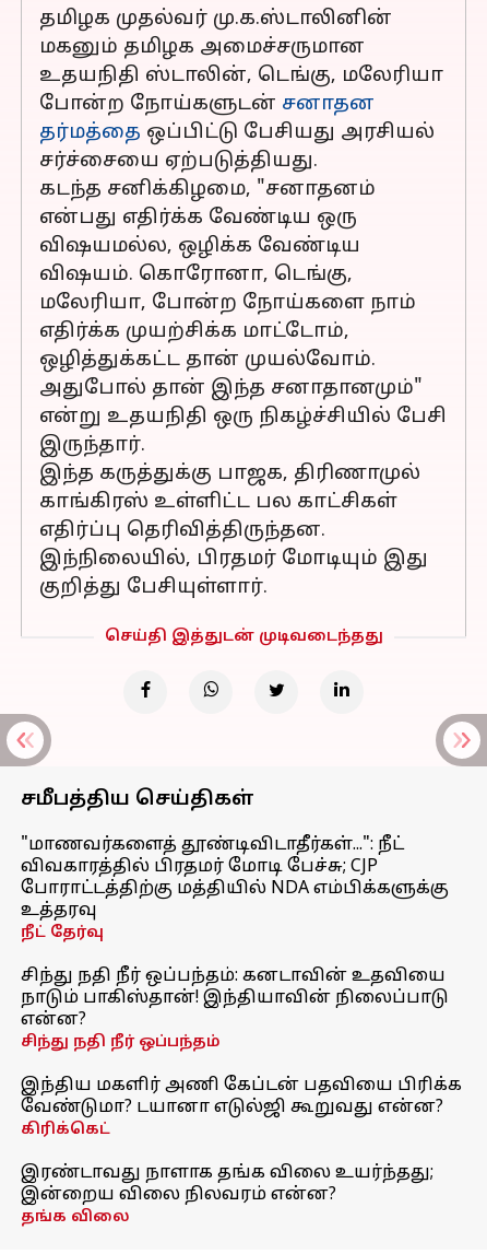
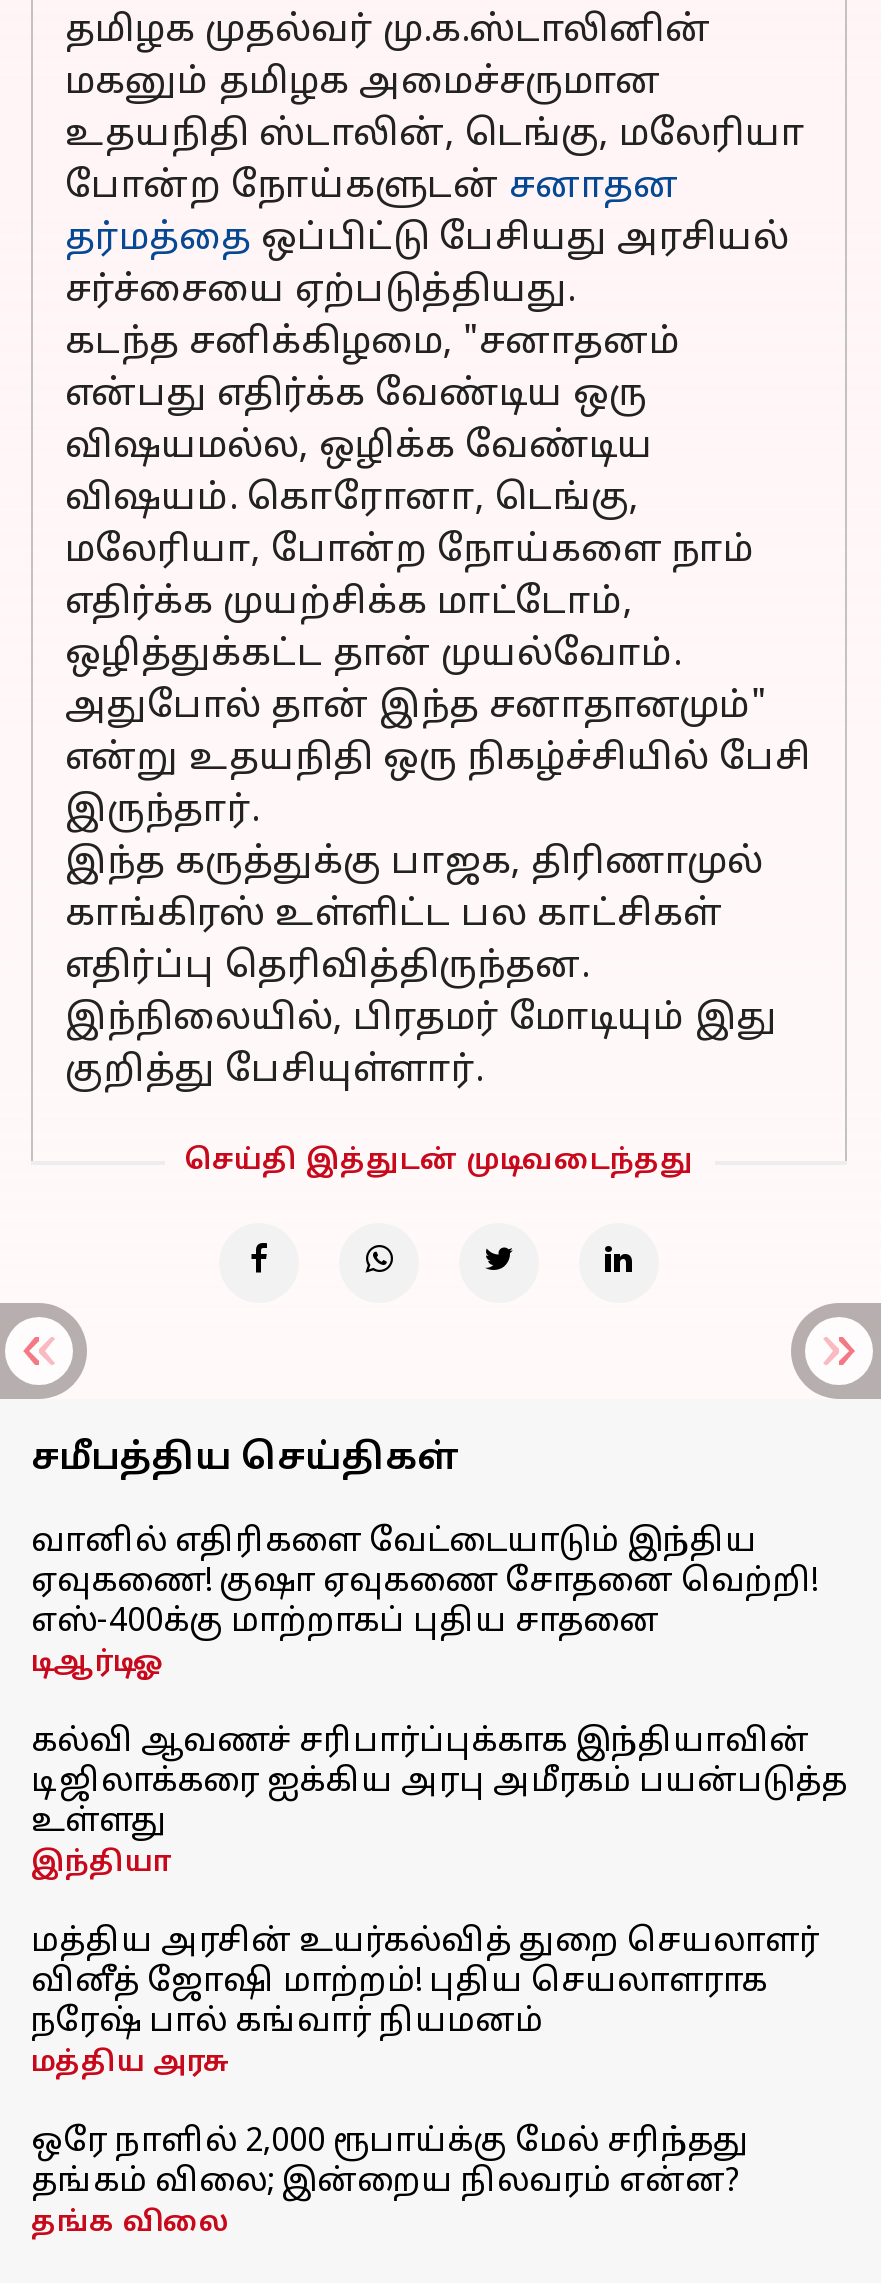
- "மாணவர்களைத் தூண்டிவிடாதீர்கள்...": நீட்
- விவகாரத்தில் பிரதமர் மோடி பேச்சு; CJP
- போராட்டத்திற்கு மத்தியில் NDA எம்பிக்களுக்கு
- உத்தரவு
- நீட் தேர்வு
+ வானில் எதிரிகளை வேட்டையாடும் இந்திய
+ ஏவுகணை! குஷா ஏவுகணை சோதனை வெற்றி!
+ எஸ்-400க்கு மாற்றாகப் புதிய சாதனை
+ டிஆர்டிஓ

- சிந்து நதி நீர் ஒப்பந்தம்: கனடாவின் உதவியை
- நாடும் பாகிஸ்தான்! இந்தியாவின் நிலைப்பாடு
- என்ன?
- சிந்து நதி நீர் ஒப்பந்தம்
+ கல்வி ஆவணச் சரிபார்ப்புக்காக இந்தியாவின்
+ டிஜிலாக்கரை ஐக்கிய அரபு அமீரகம் பயன்படுத்த
+ உள்ளது
+ இந்தியா

- இந்திய மகளிர் அணி கேப்டன் பதவியை பிரிக்க
- வேண்டுமா? டயானா எடுல்ஜி கூறுவது என்ன?
- கிரிக்கெட்
+ மத்திய அரசின் உயர்கல்வித் துறை செயலாளர்
+ வினீத் ஜோஷி மாற்றம்! புதிய செயலாளராக
+ நரேஷ் பால் கங்வார் நியமனம்
+ மத்திய அரசு

- இரண்டாவது நாளாக தங்க விலை உயர்ந்தது;
- இன்றைய விலை நிலவரம் என்ன?
+ ஒரே நாளில் 2,000 ரூபாய்க்கு மேல் சரிந்தது
+ தங்கம் விலை; இன்றைய நிலவரம் என்ன?
